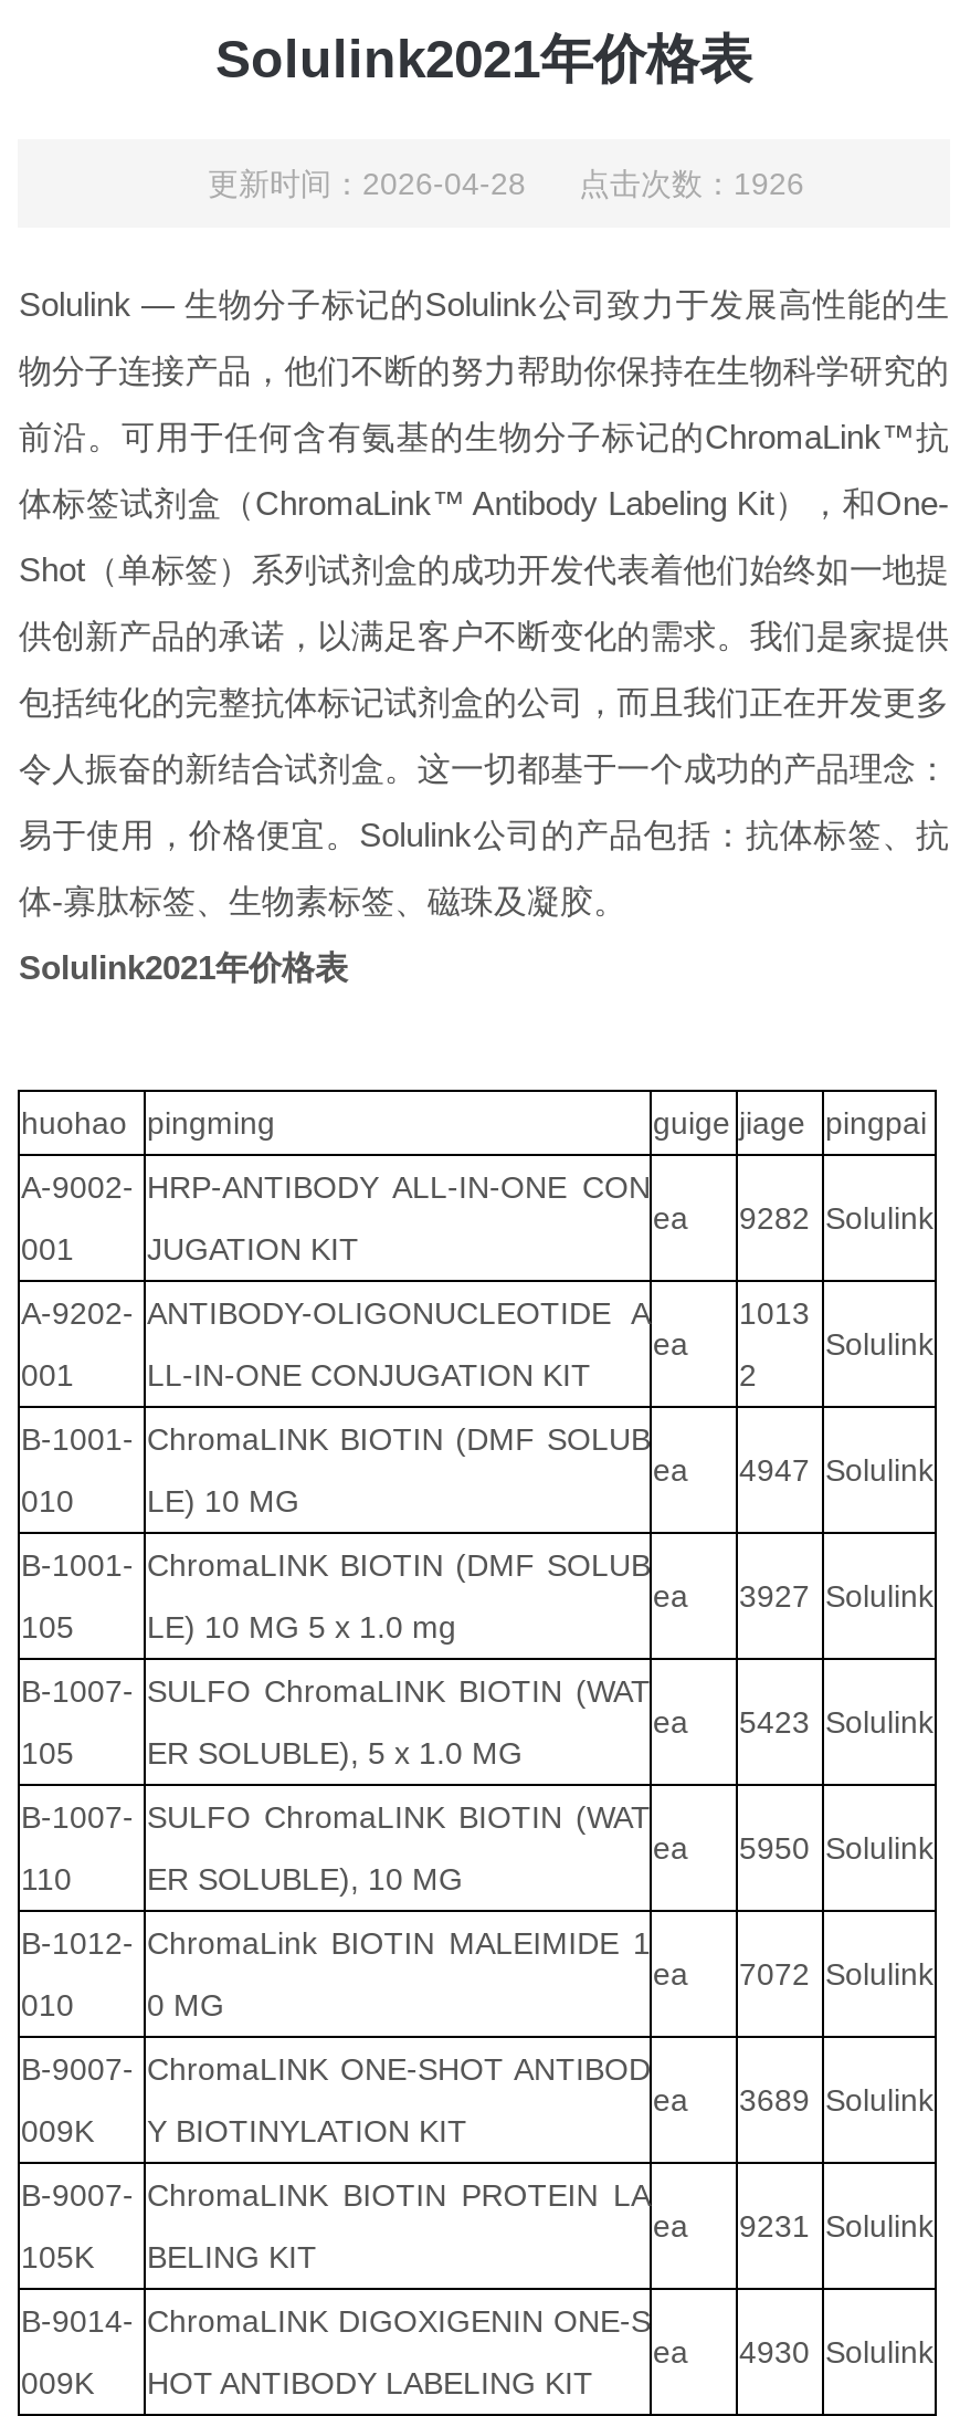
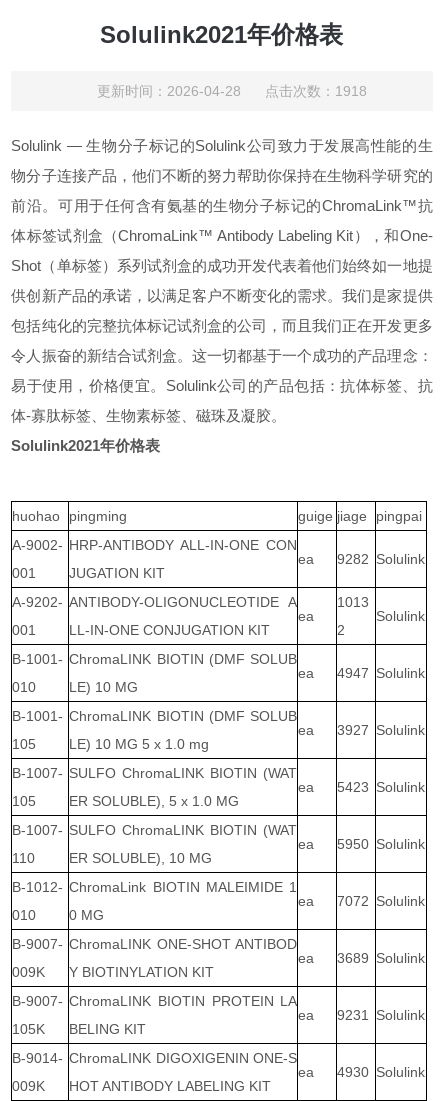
- 更新时间：2026-04-28 点击次数：1926
+ 更新时间：2026-04-28 点击次数：1918
